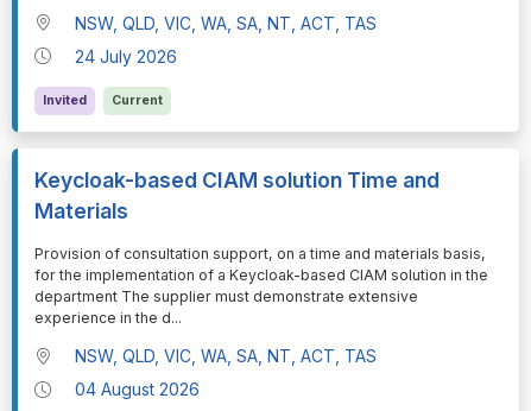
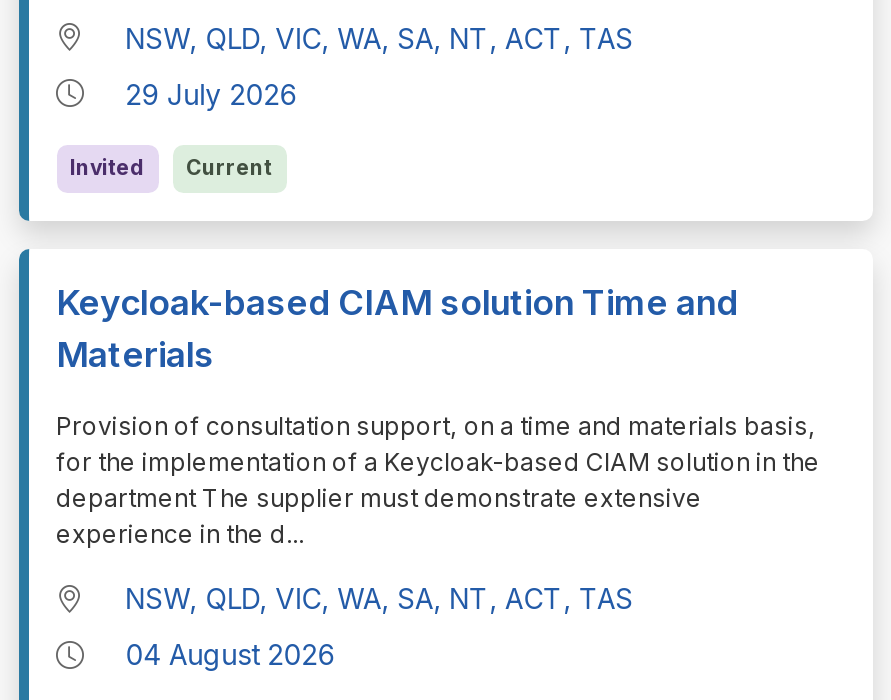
- 24 July 2026
+ 29 July 2026
